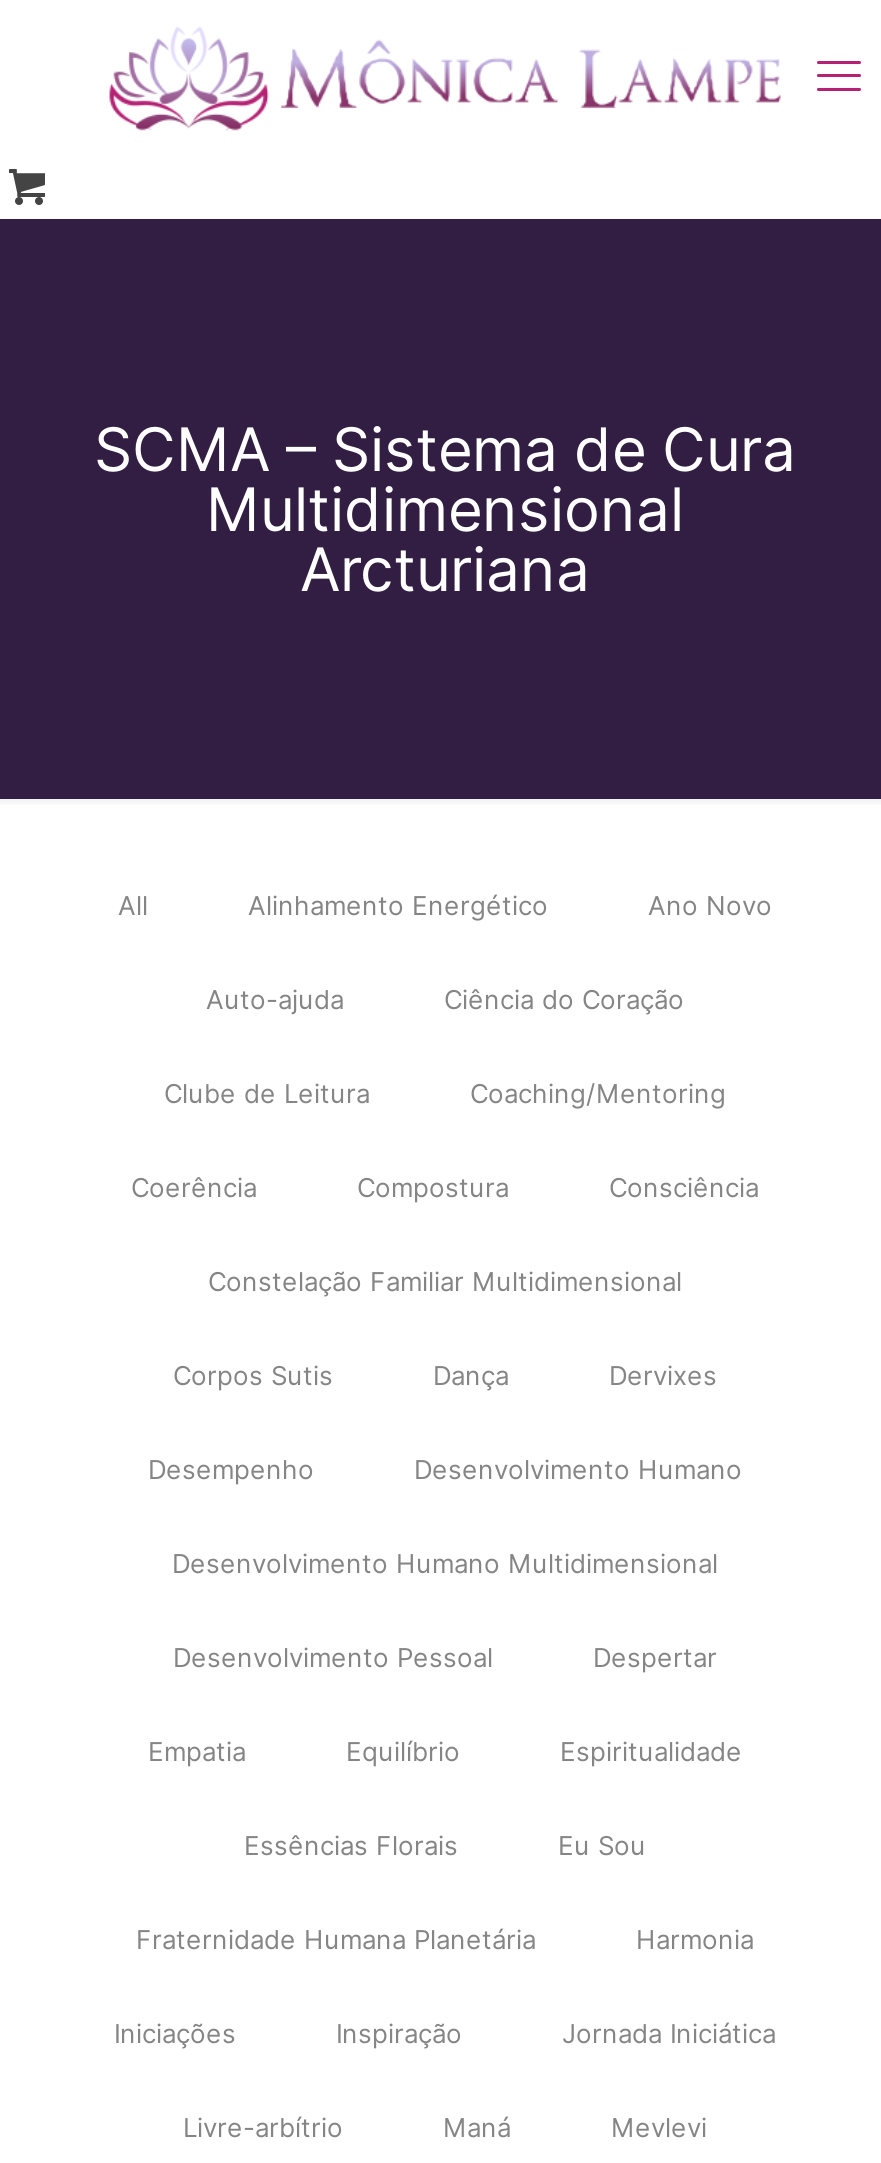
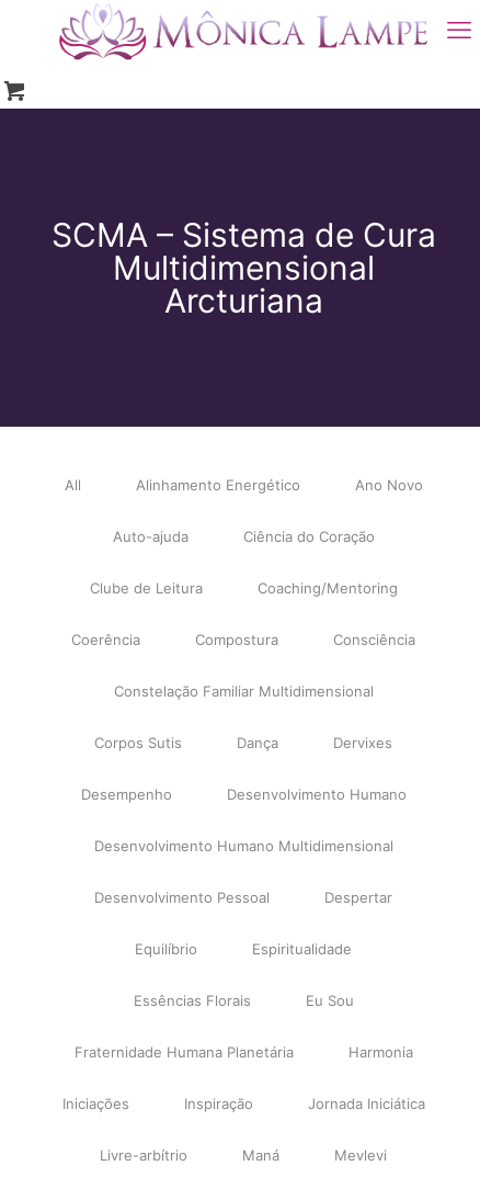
- Empatia
